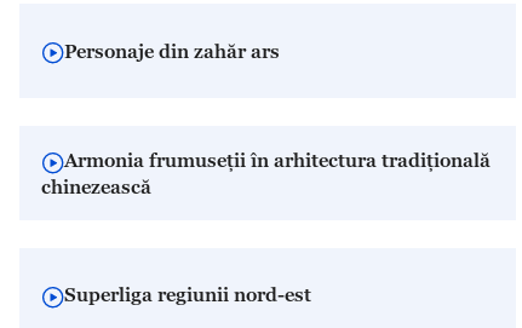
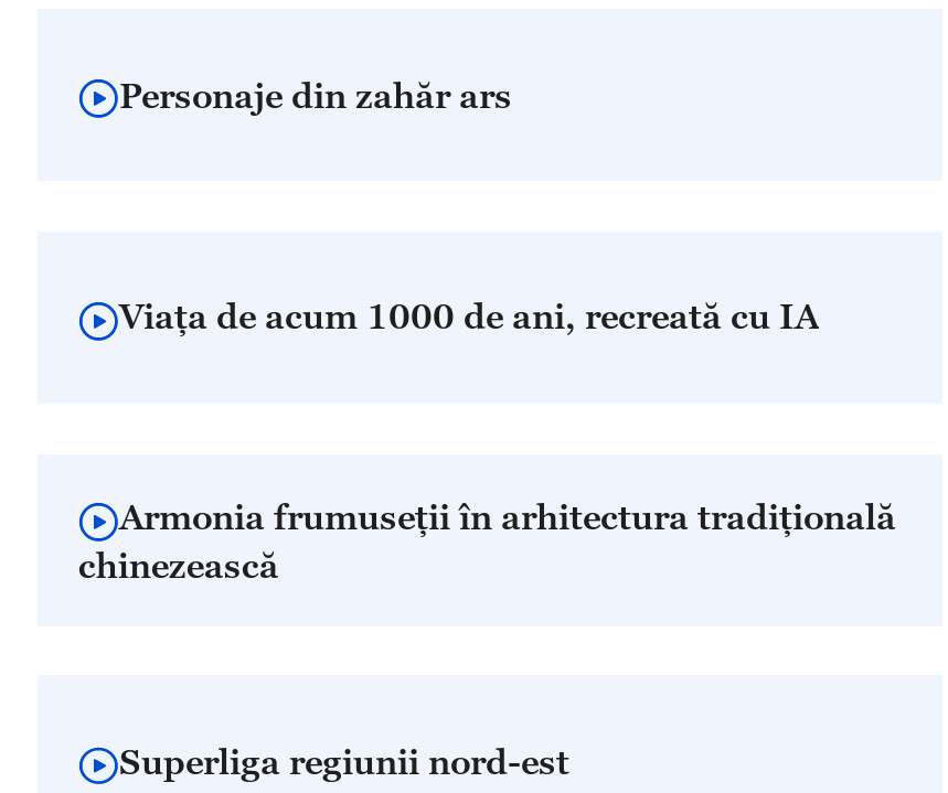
+ Viața de acum 1000 de ani, recreată cu IA
